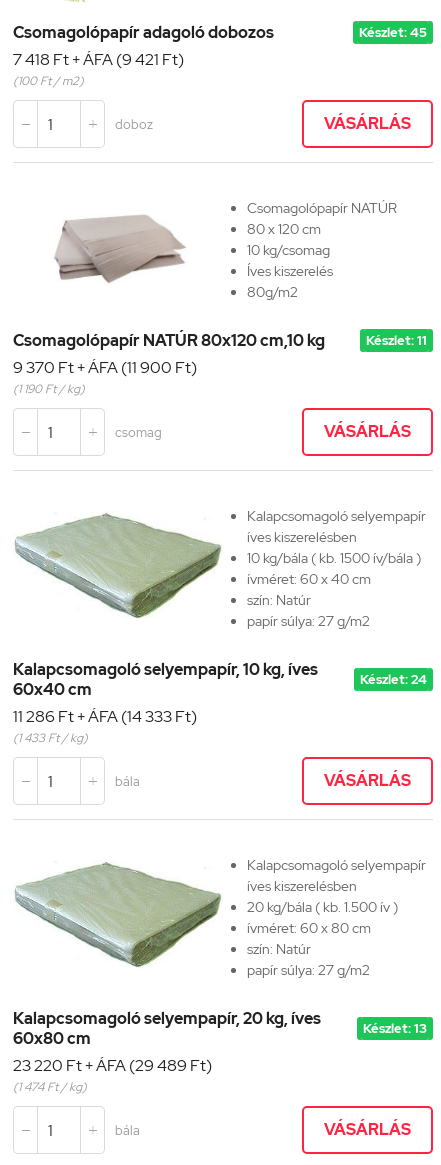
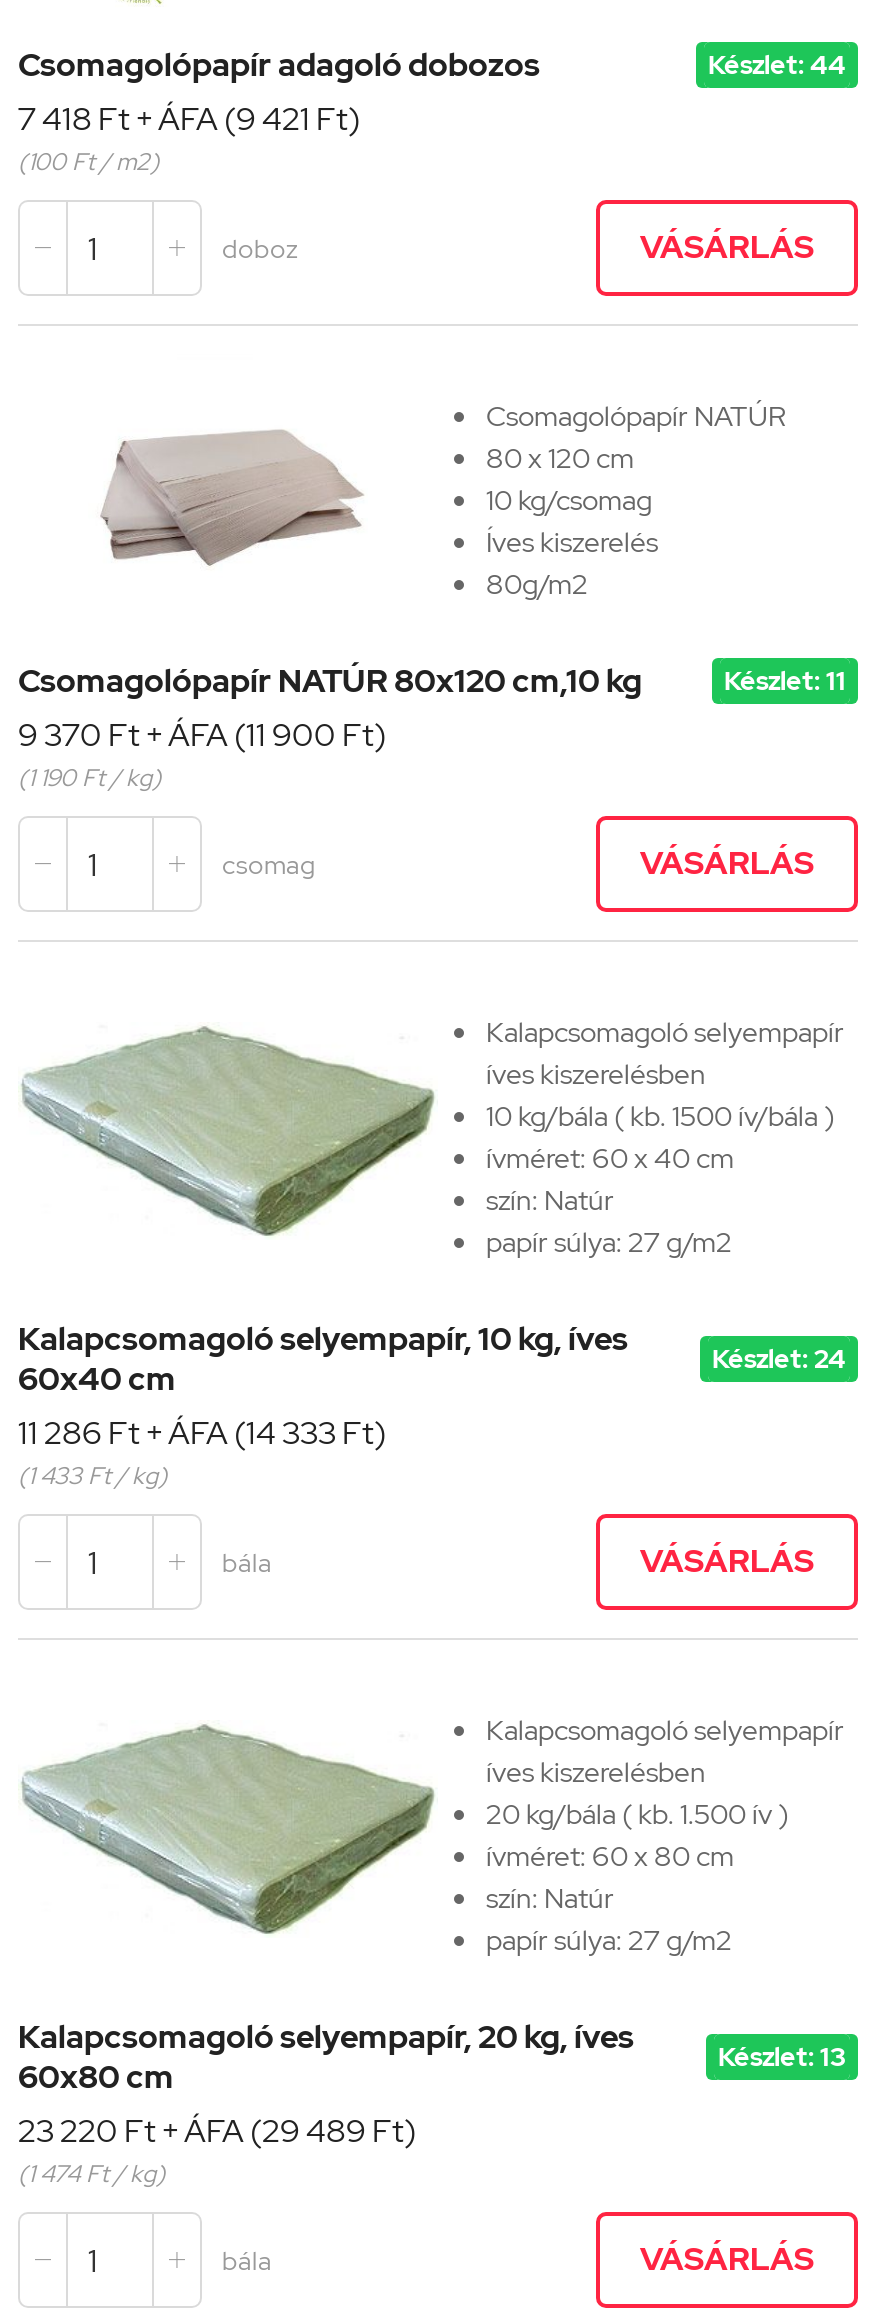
- Készlet: 45
+ Készlet: 44
